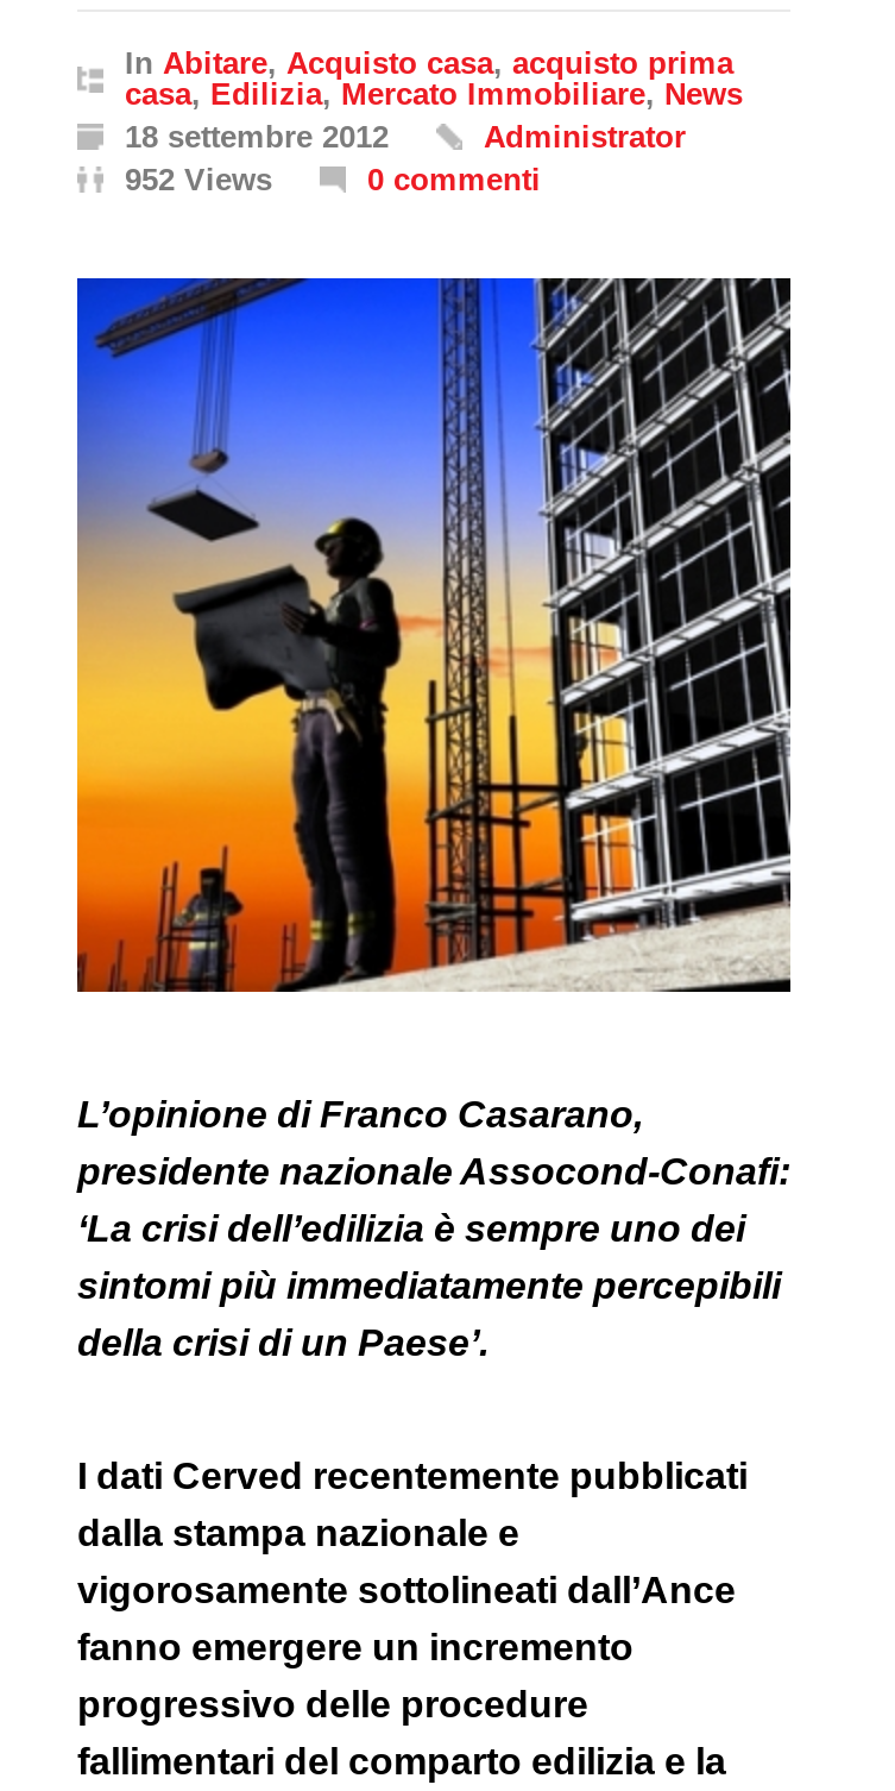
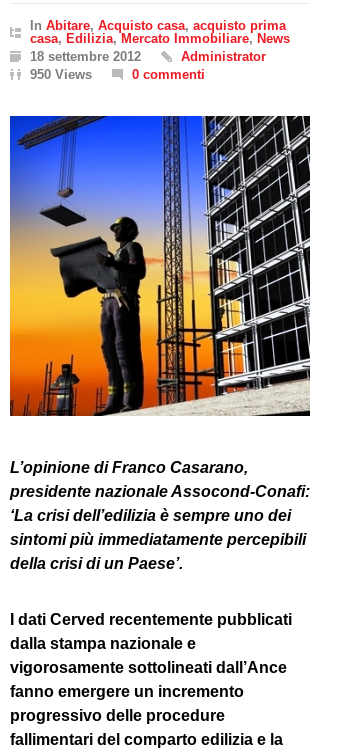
- 952 Views
+ 950 Views
